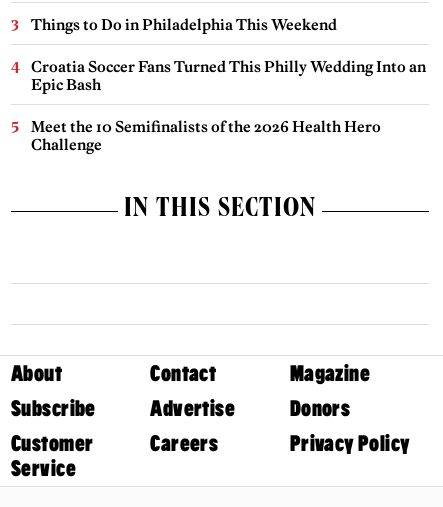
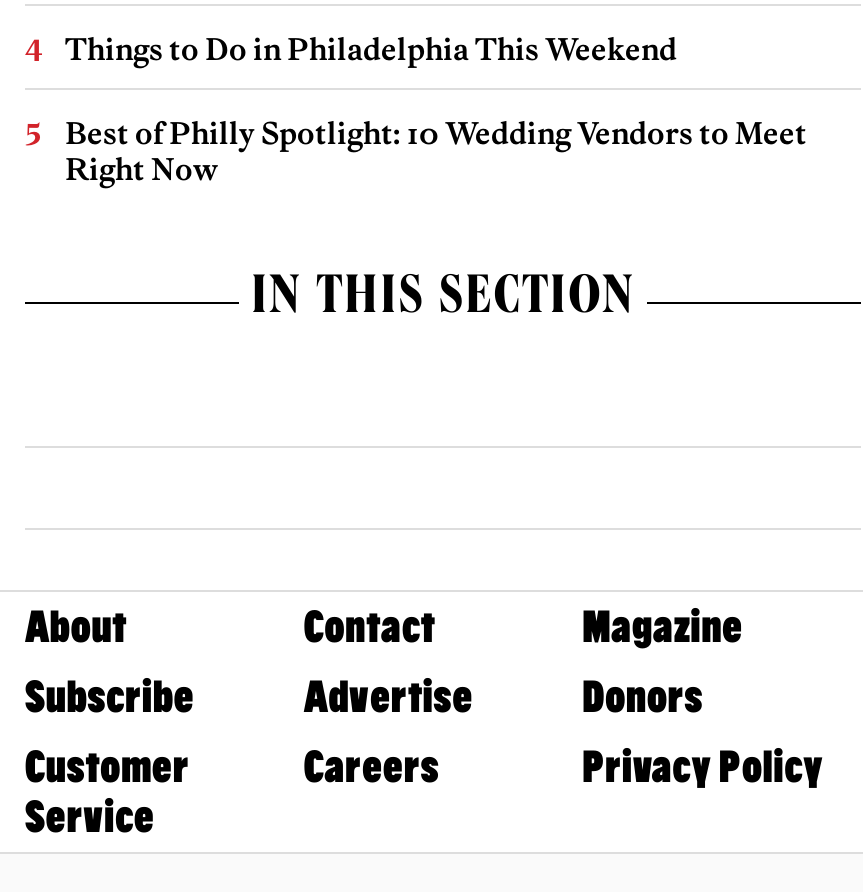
- Croatia Soccer Fans Turned This Philly Wedding Into an
- Epic Bash
- Meet the 10 Semifinalists of the 2026 Health Hero
- Challenge
+ Best of Philly Spotlight: 10 Wedding Vendors to Meet
+ Right Now
